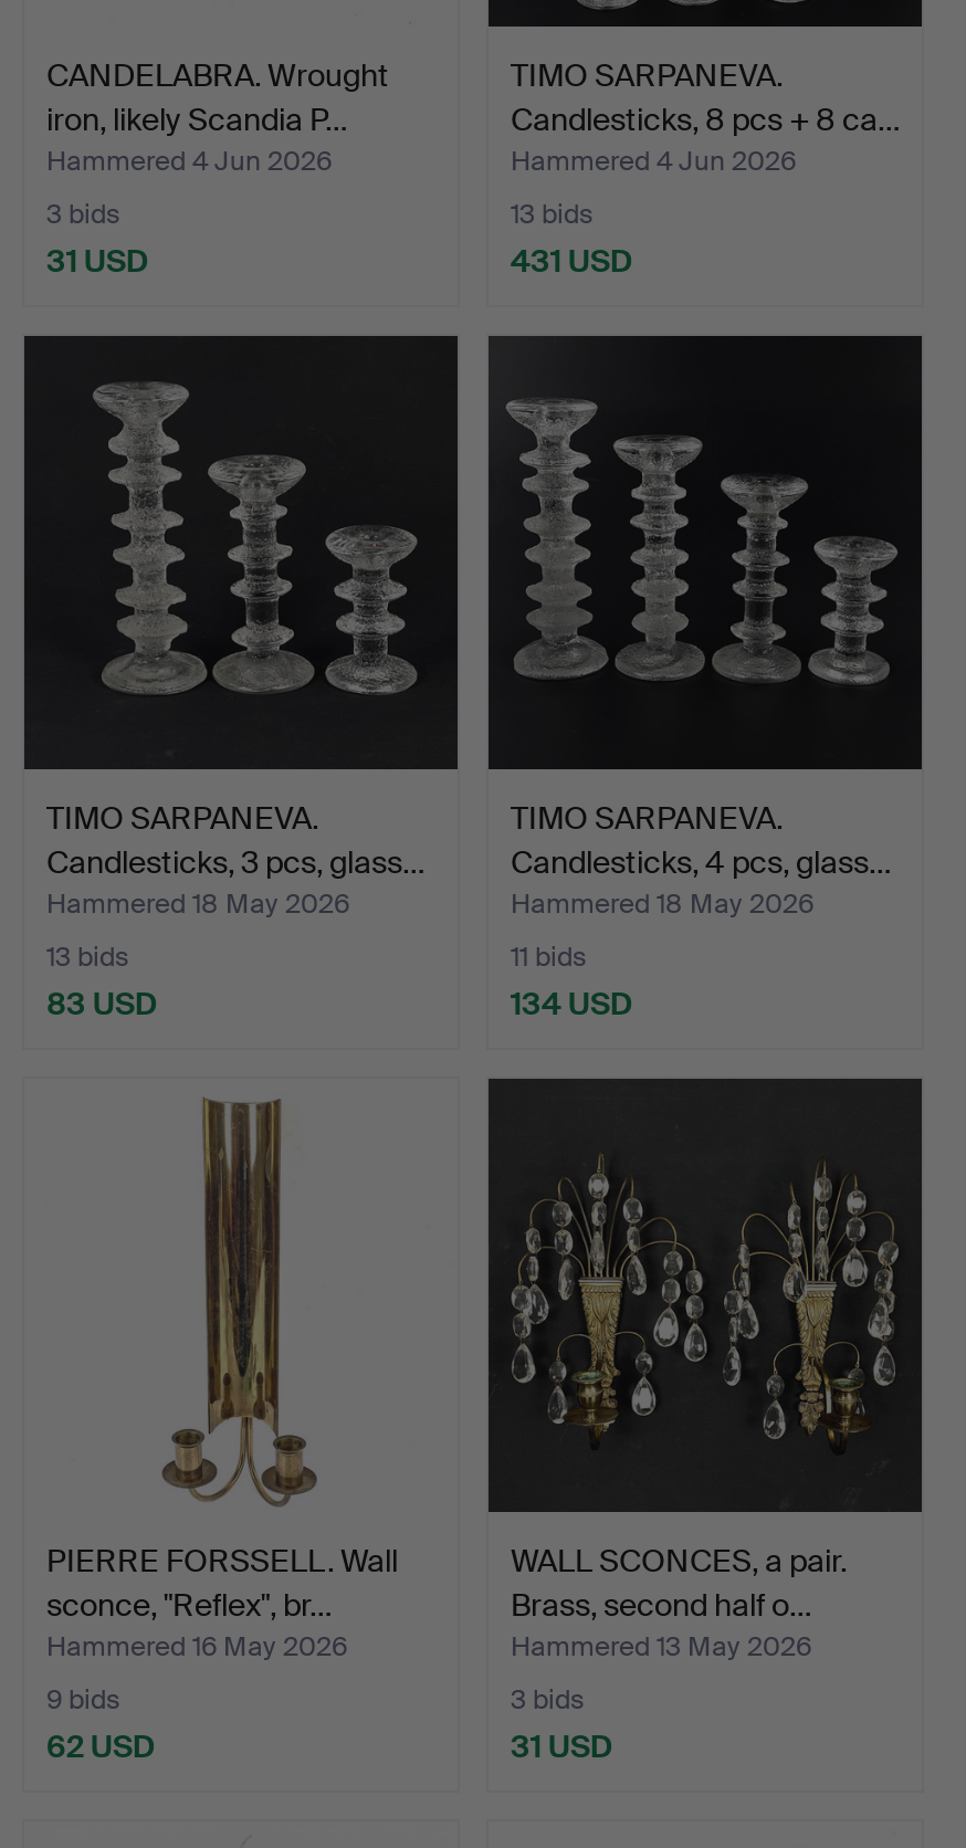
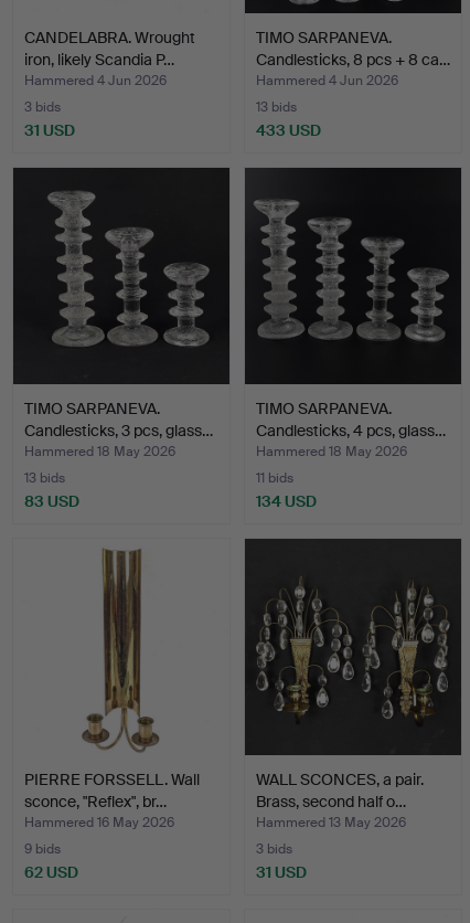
- 431 USD
+ 433 USD
